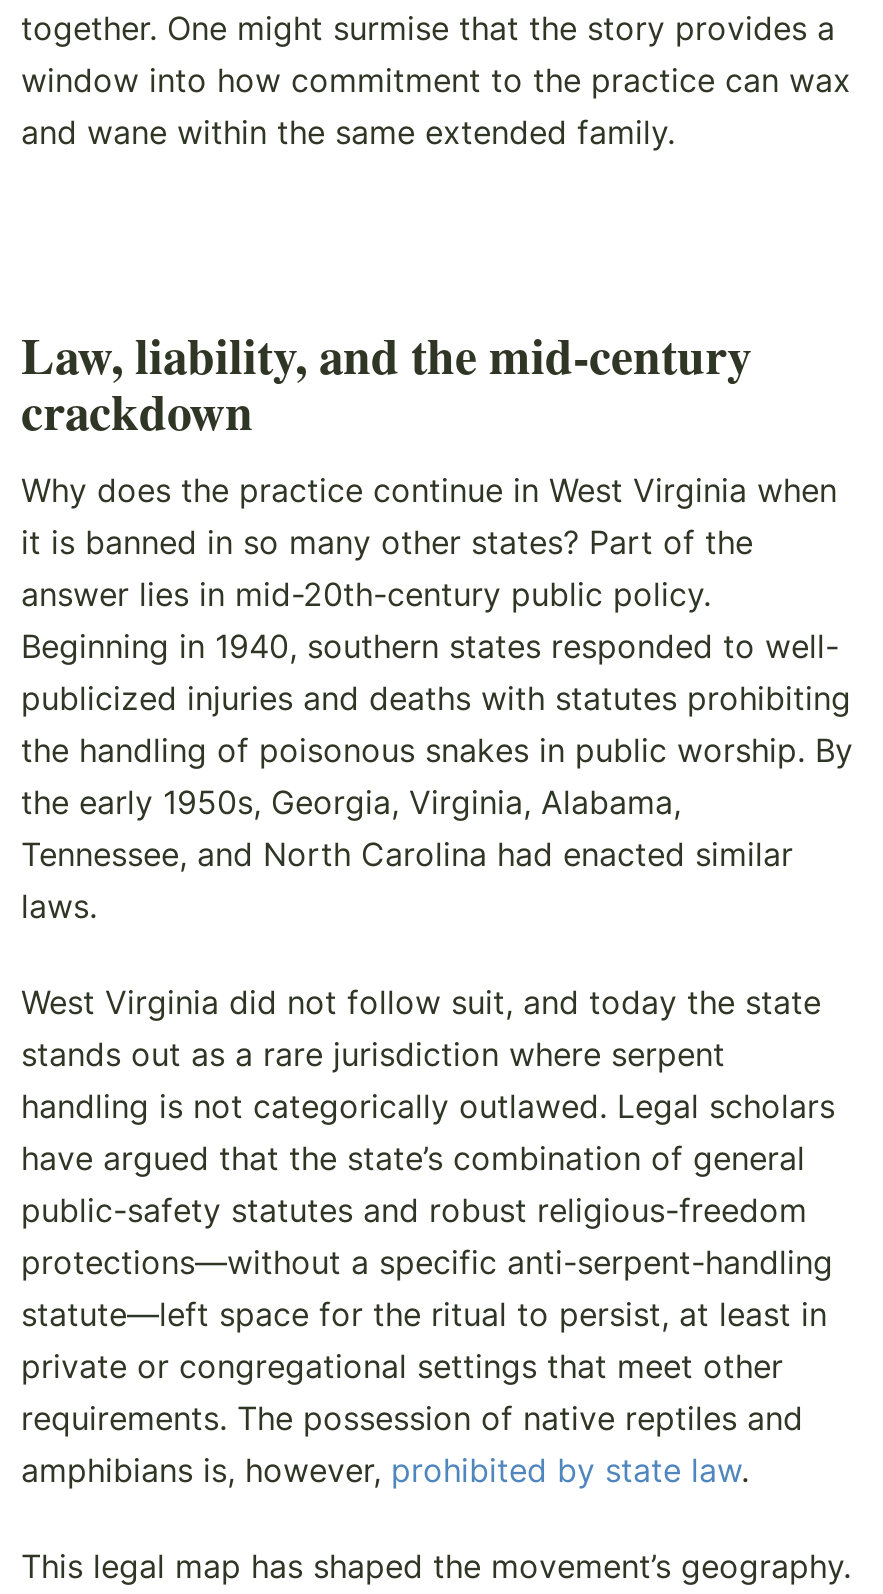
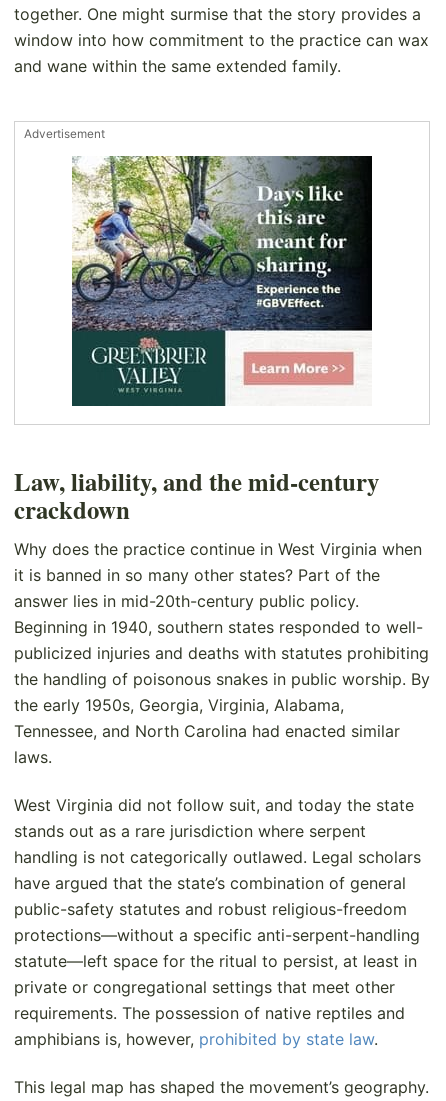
+ Advertisement

+ [image]
